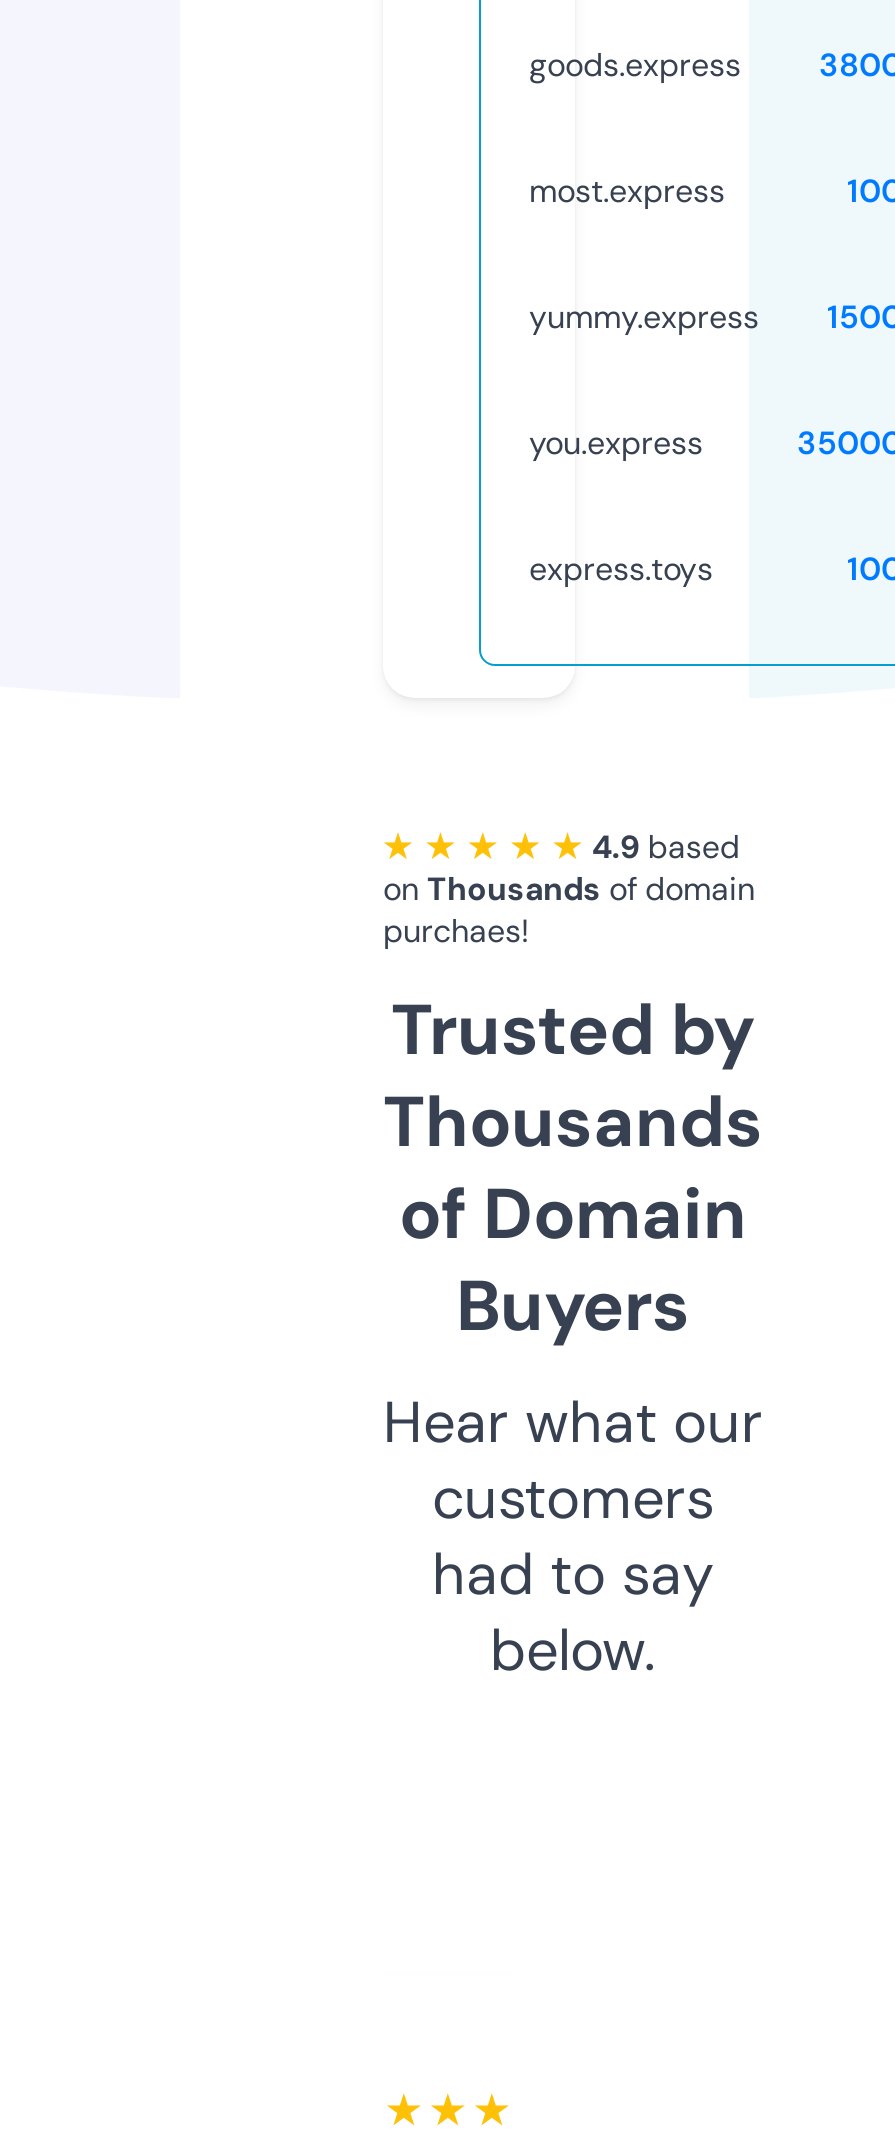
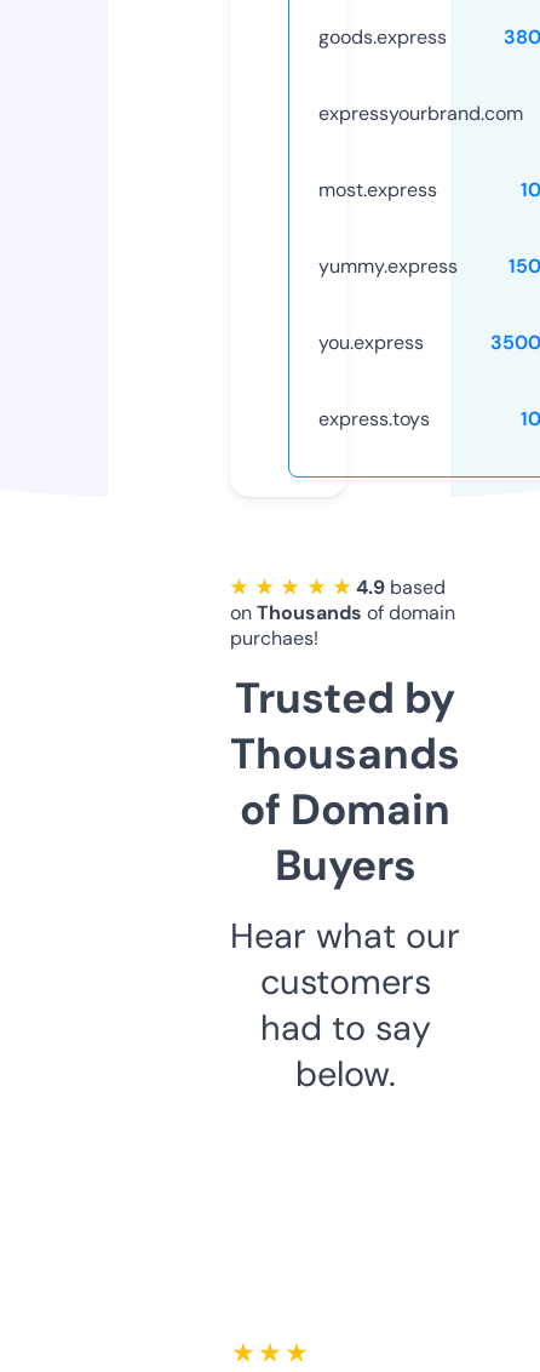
+ expressyourbrand.com
